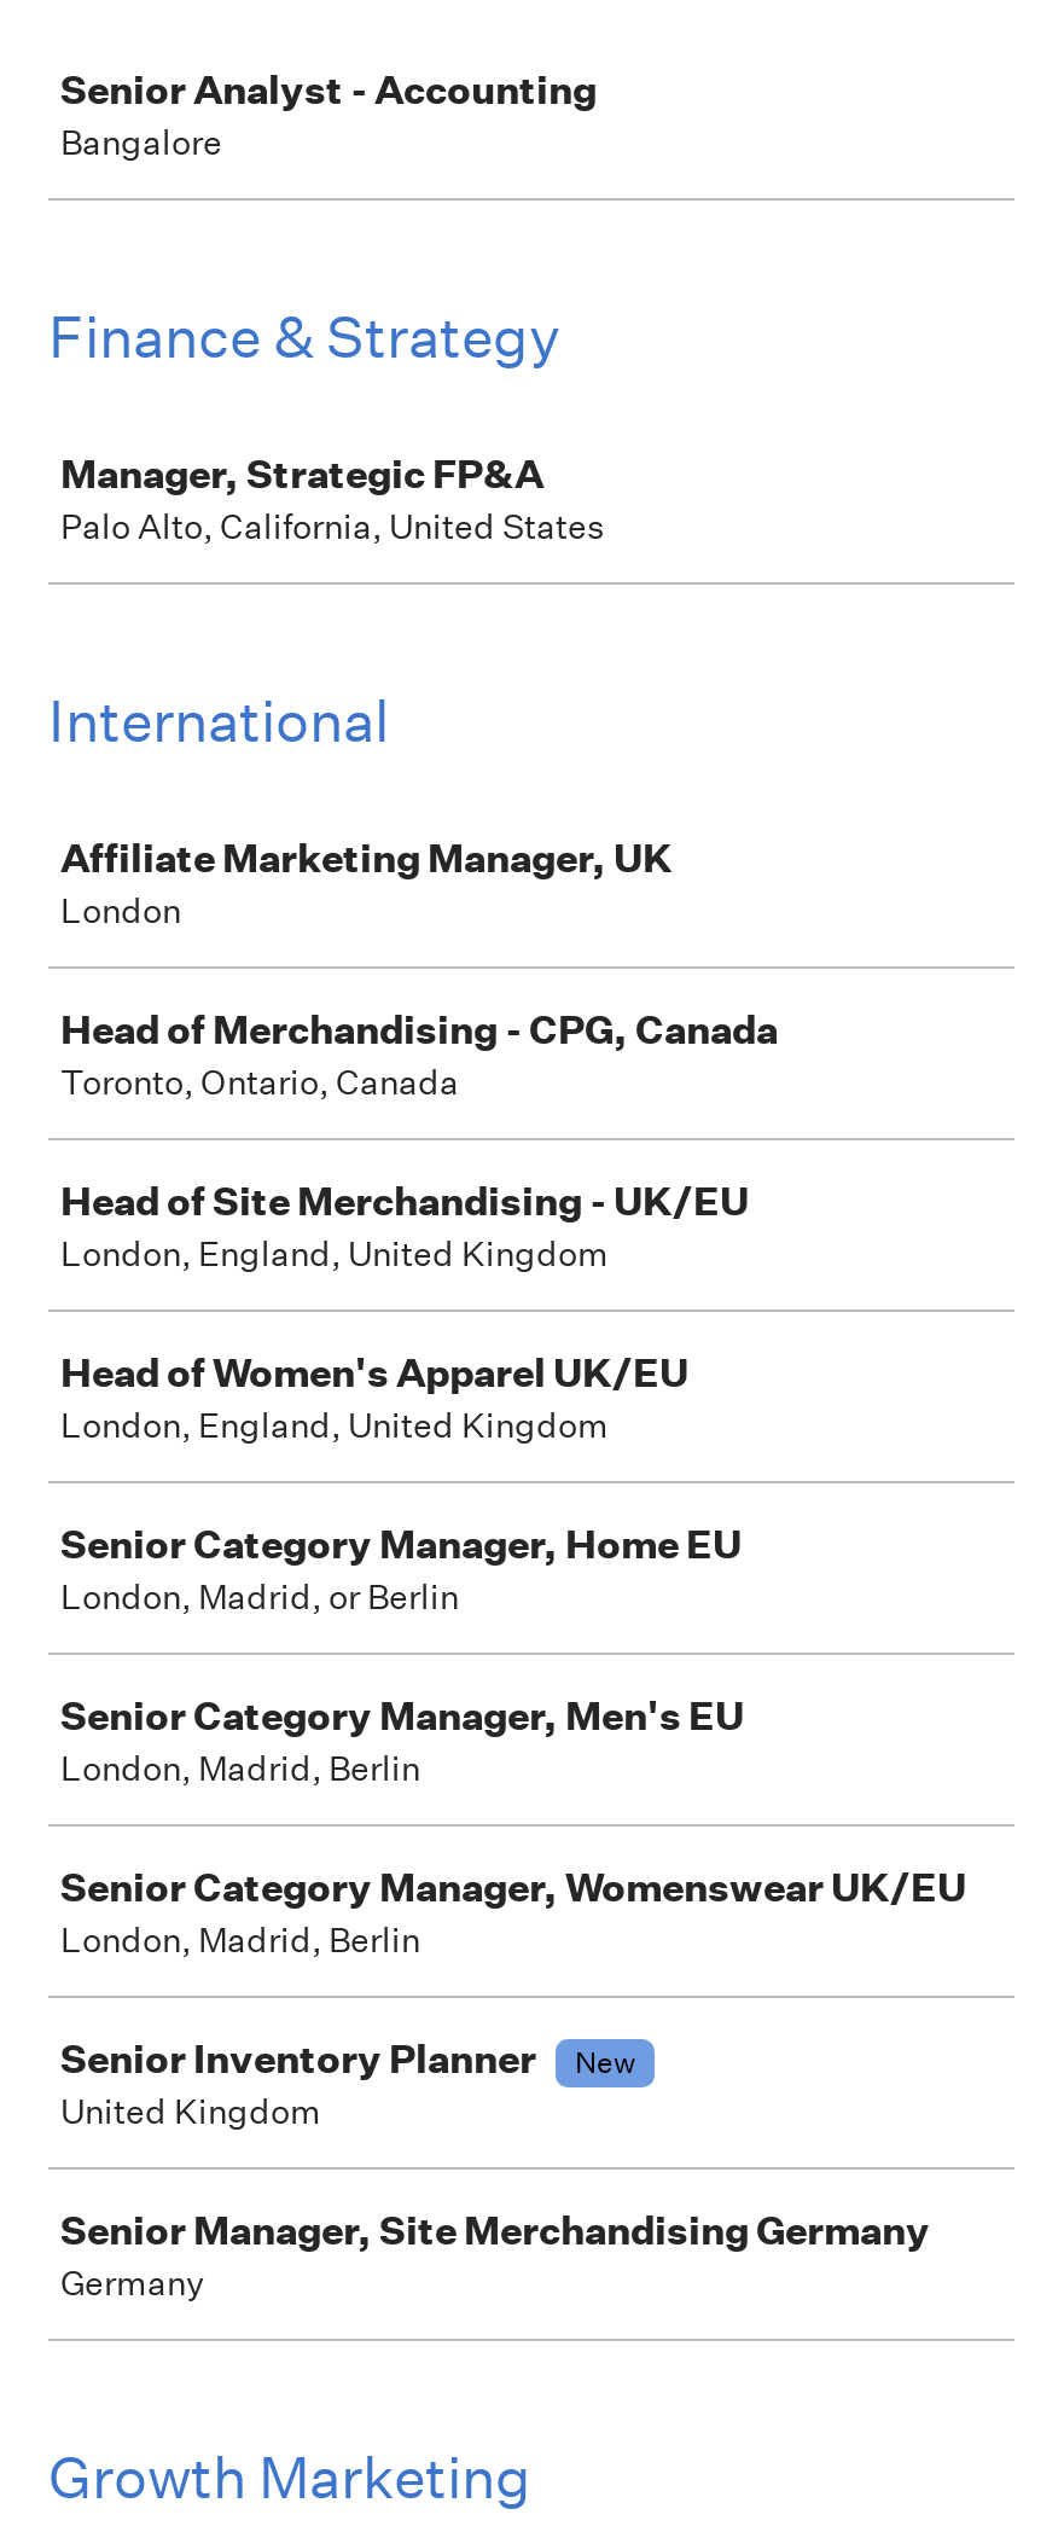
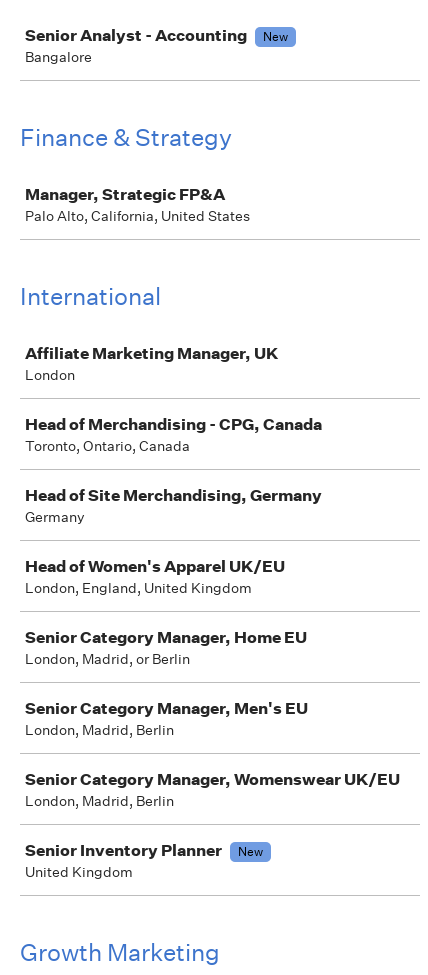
+ New

- Head of Site Merchandising - UK/EU
- London, England, United Kingdom
+ Head of Site Merchandising, Germany
+ Germany

- Senior Manager, Site Merchandising Germany
- Germany
